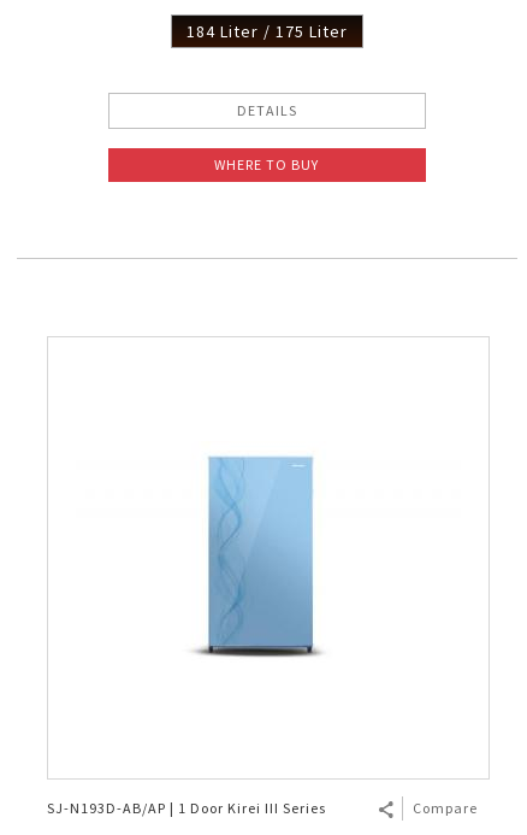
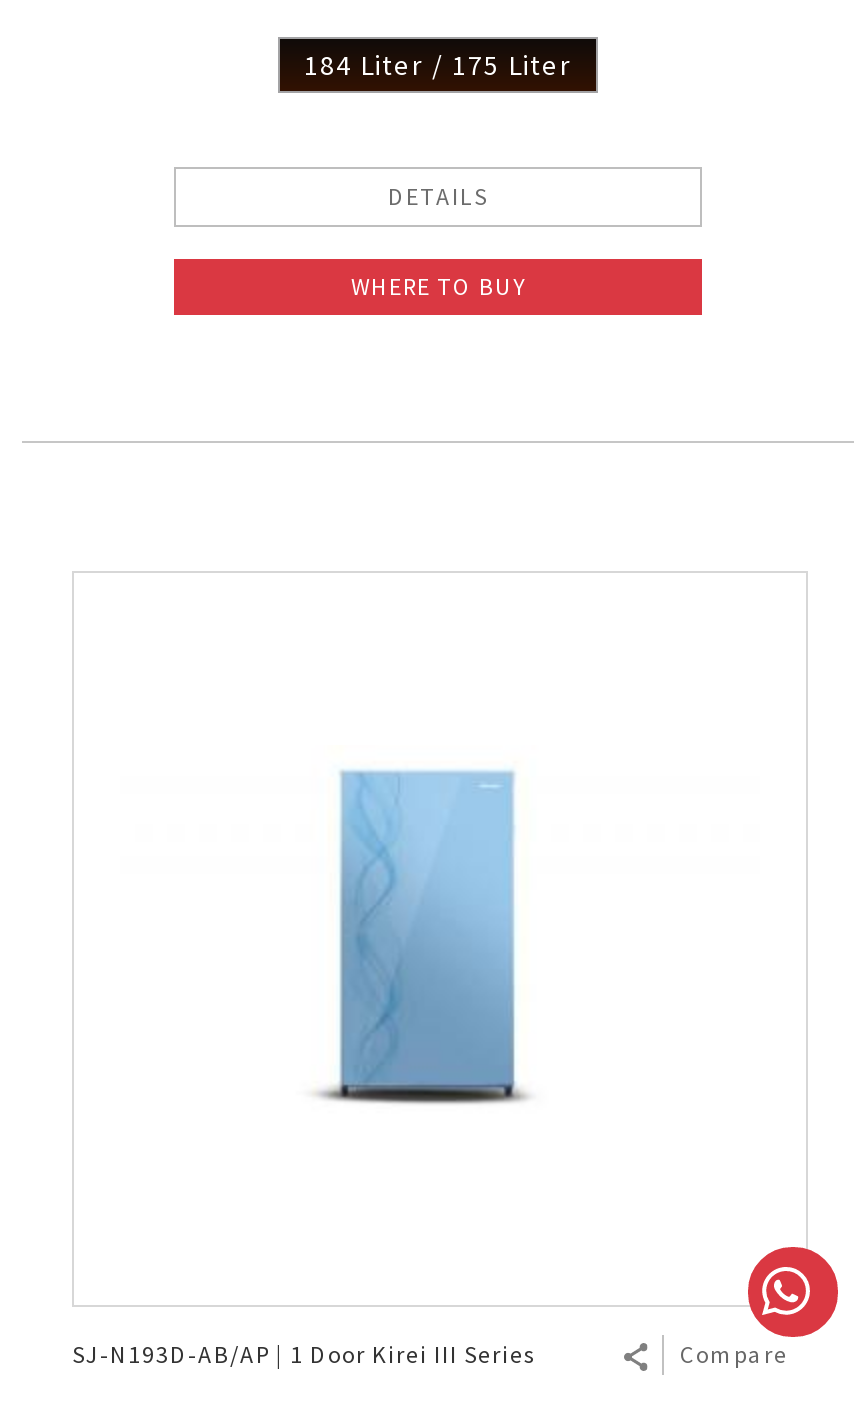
+ [image]
